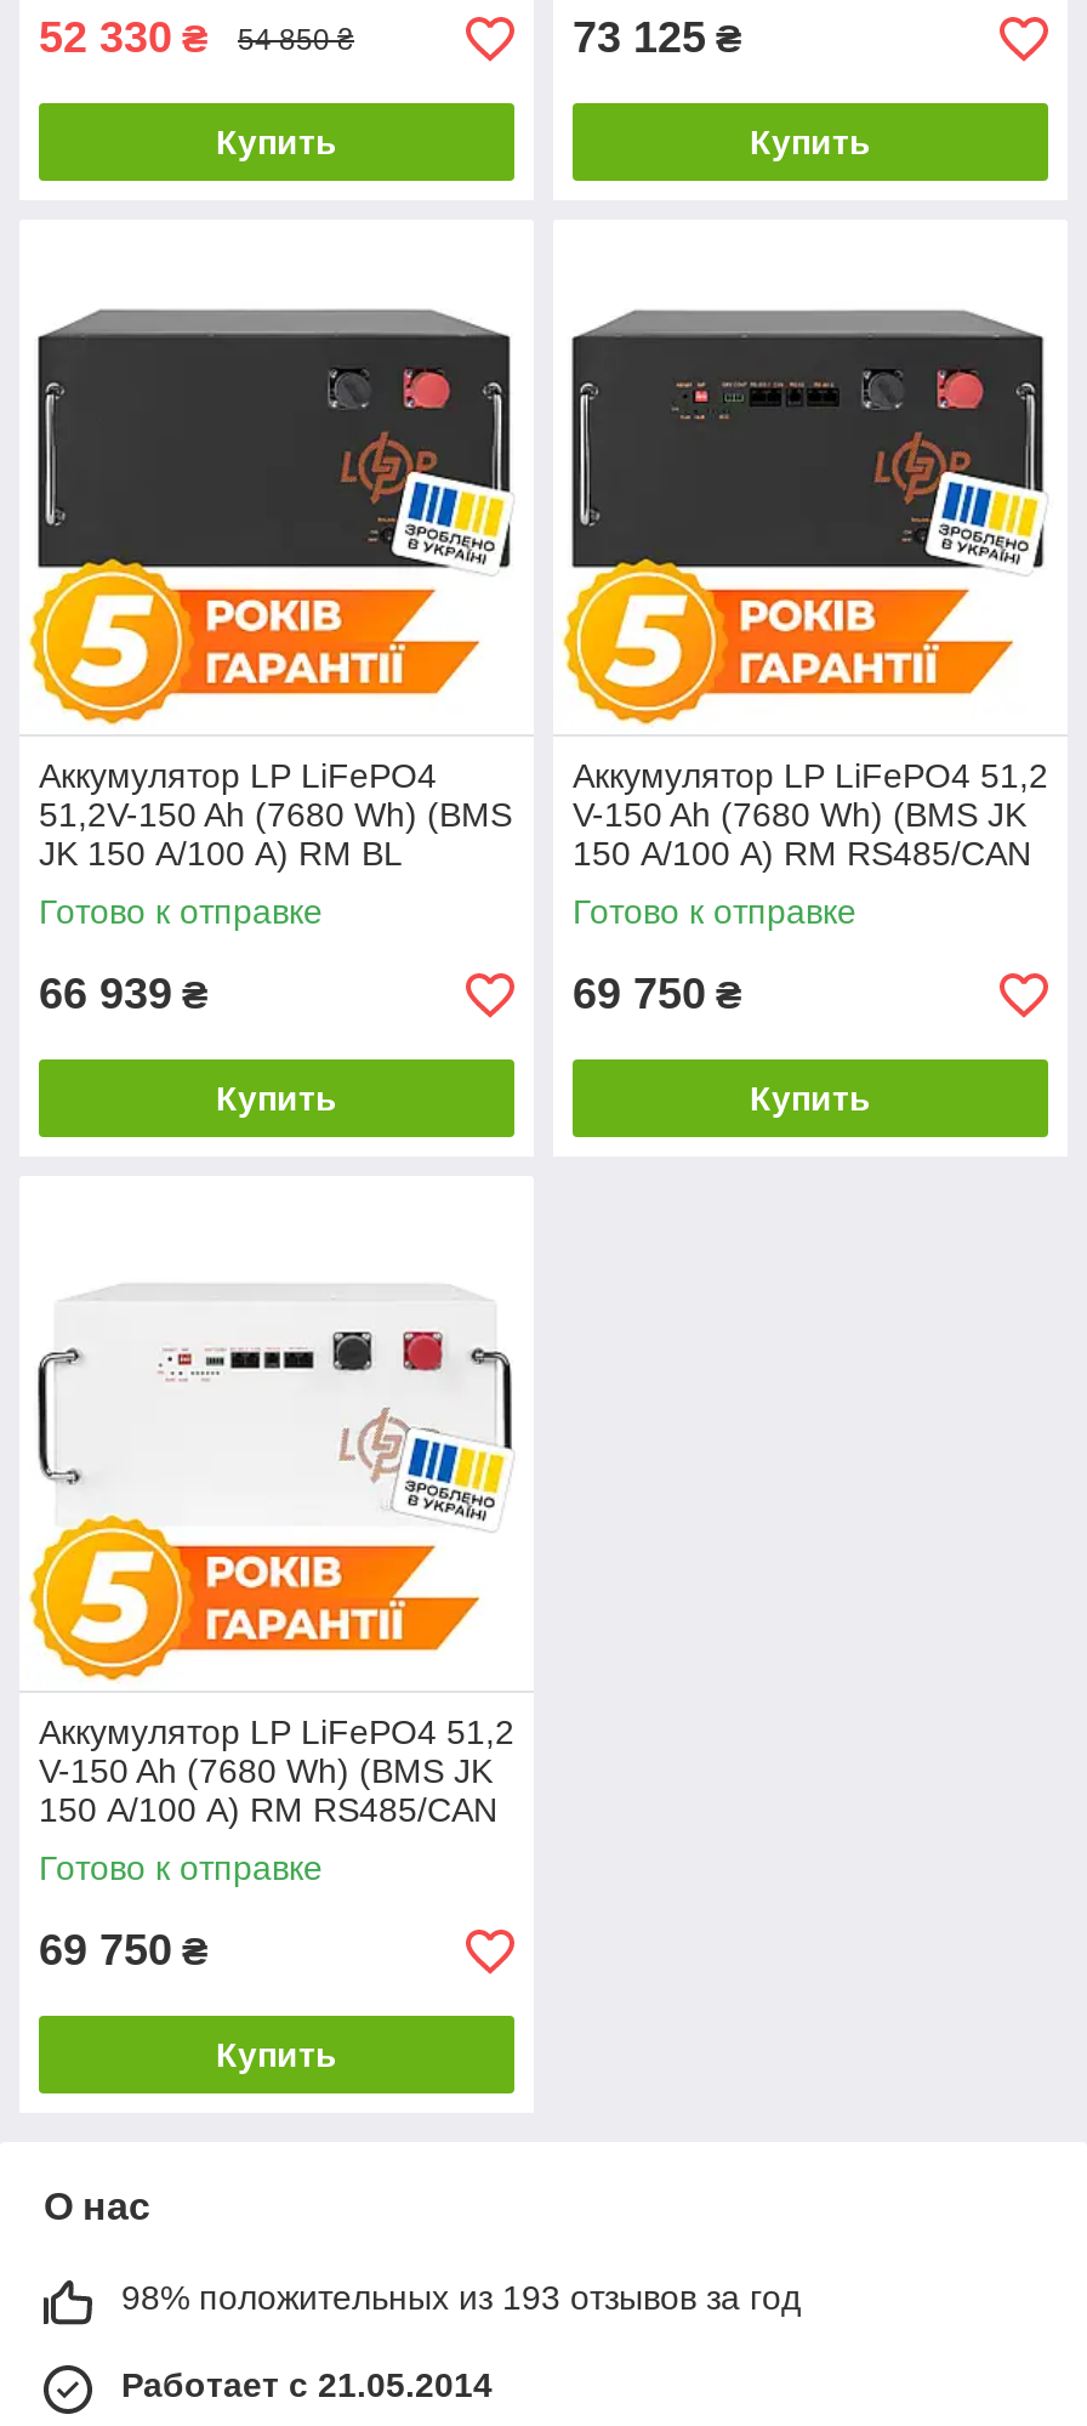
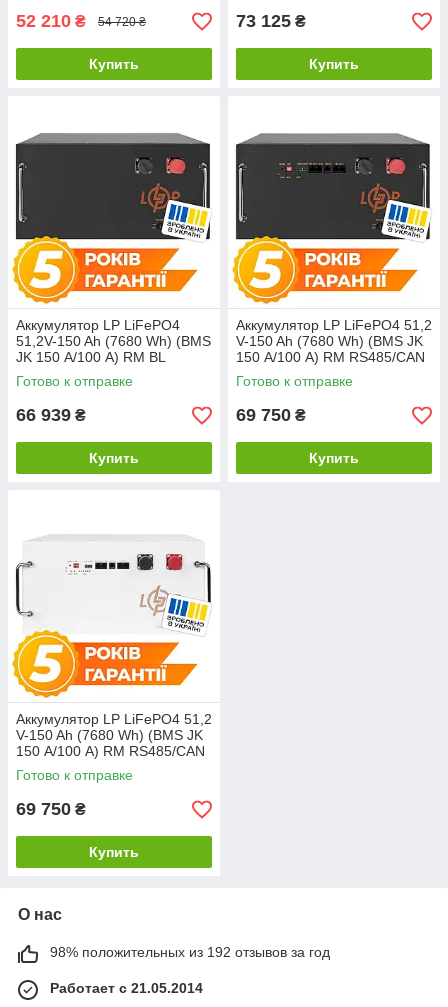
- 52 330 ₴
+ 52 210 ₴

- 54 850 ₴
+ 54 720 ₴

- 98% положительных из 193 отзывов за год
+ 98% положительных из 192 отзывов за год
